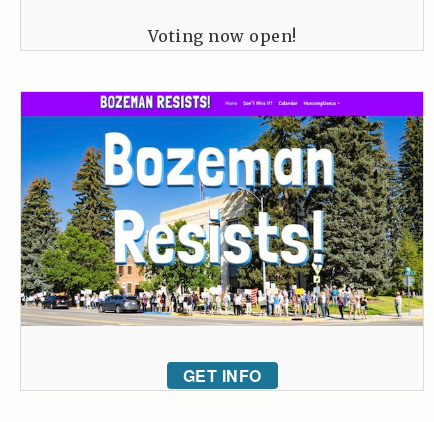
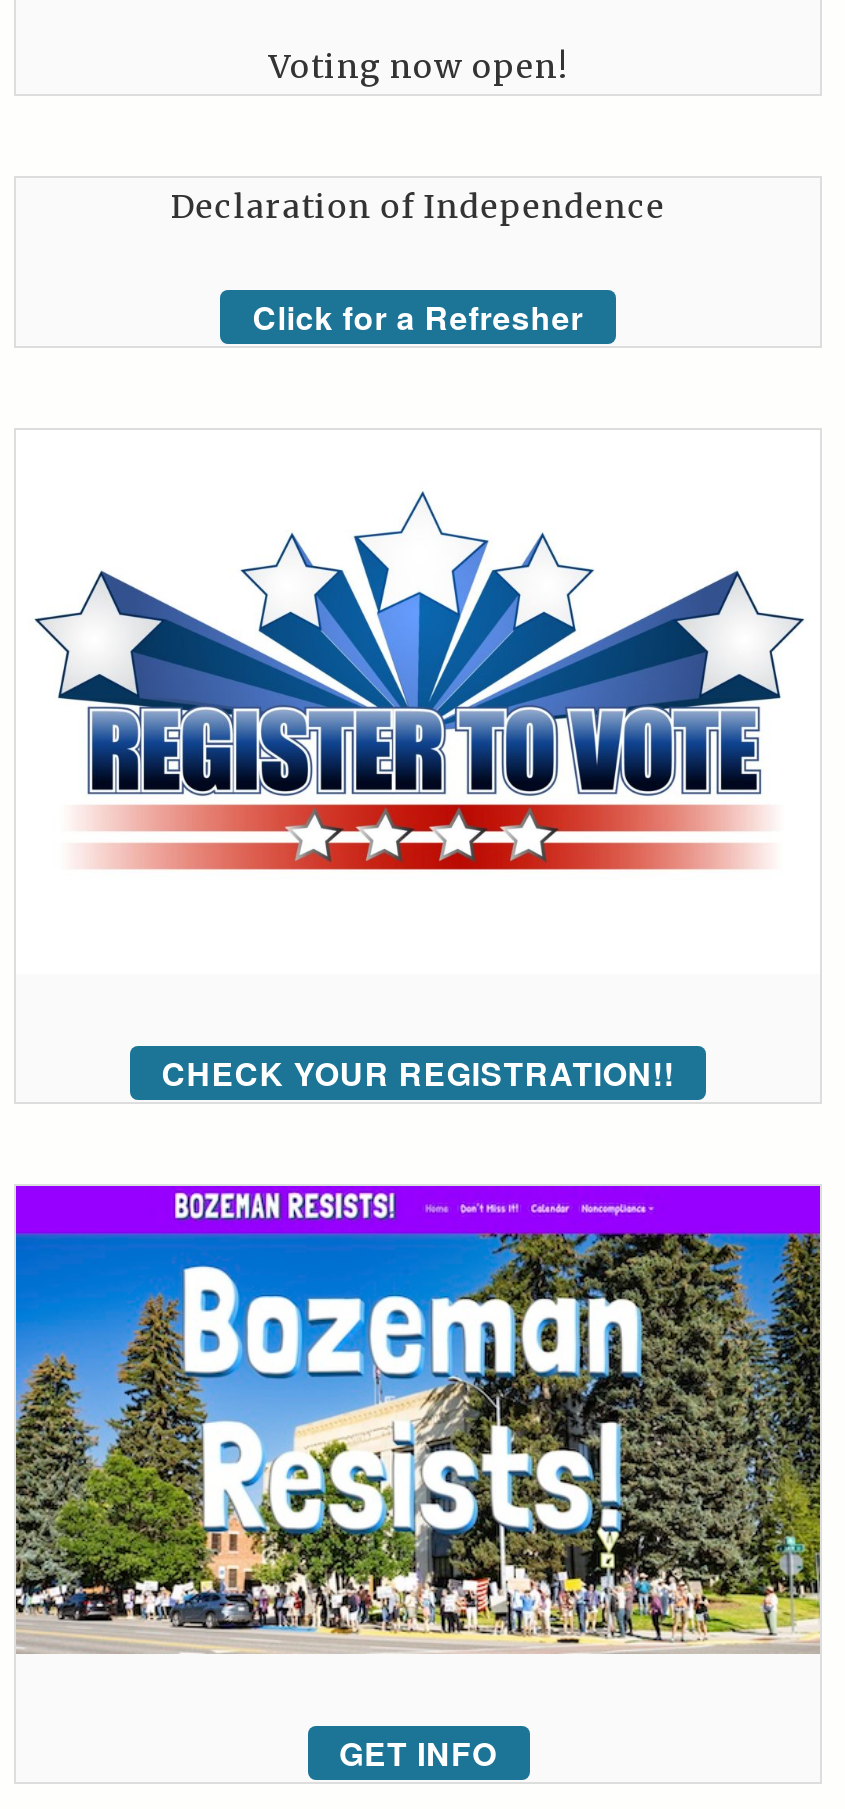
+ [image]

+ CHECK YOUR REGISTRATION!!

+ Declaration of Independence
+ Click for a Refresher
